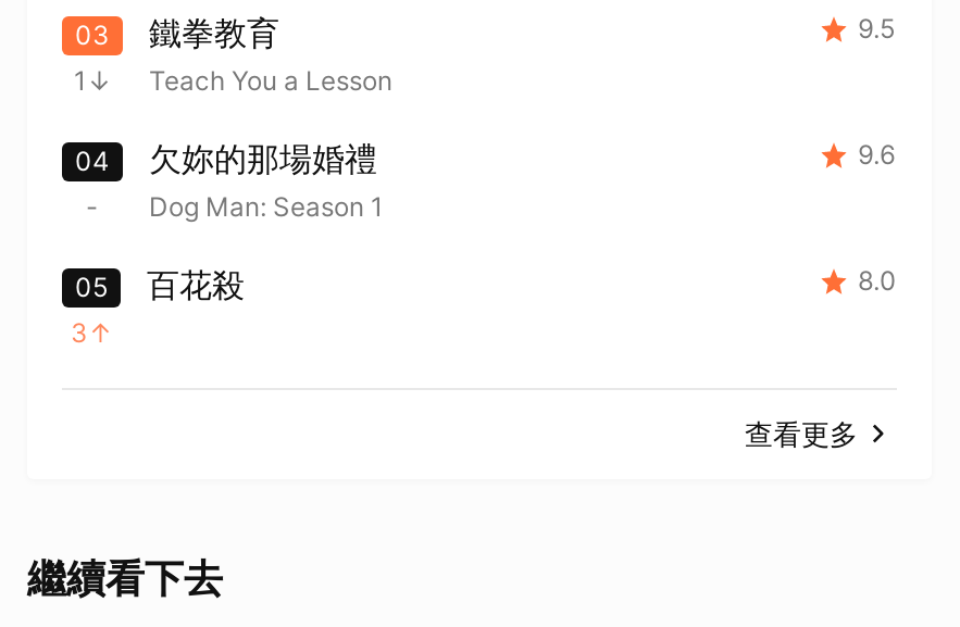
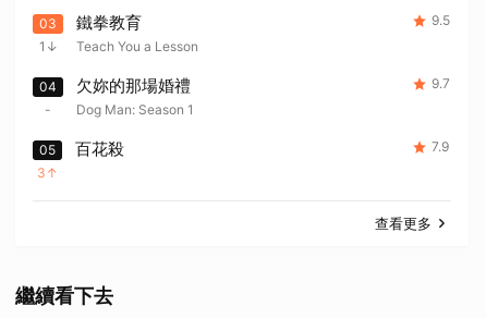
- 9.6
+ 9.7

- 8.0
+ 7.9
